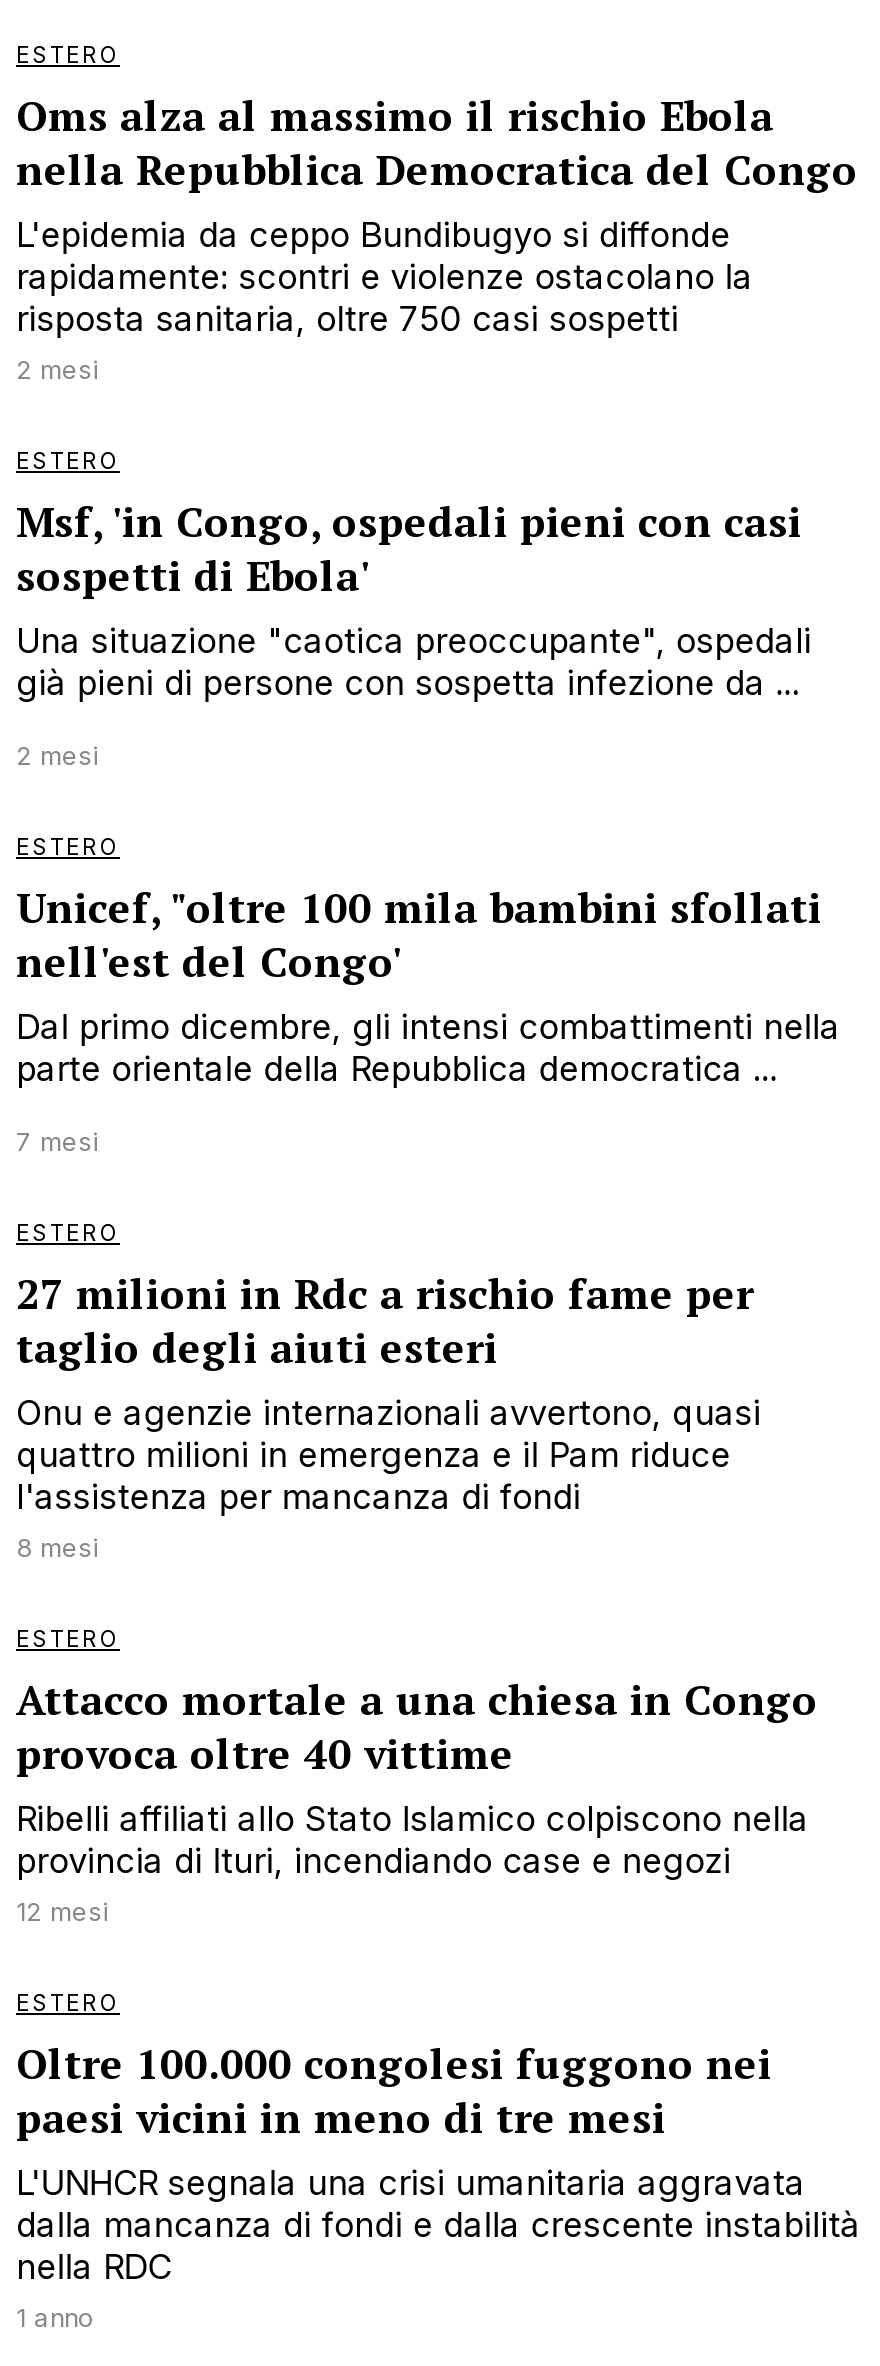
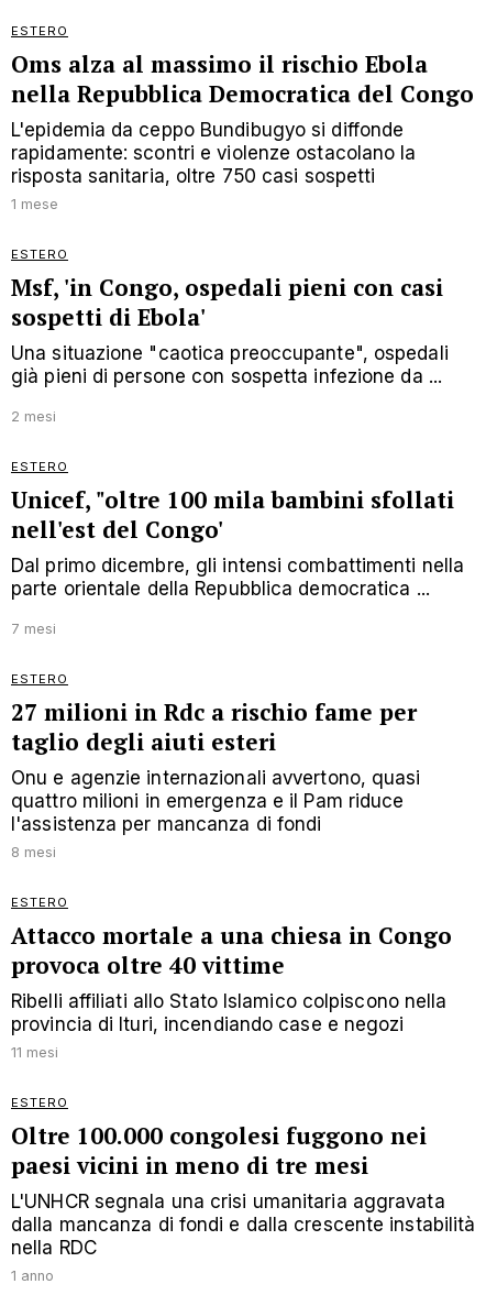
- 2 mesi
+ 1 mese

- 12 mesi
+ 11 mesi
